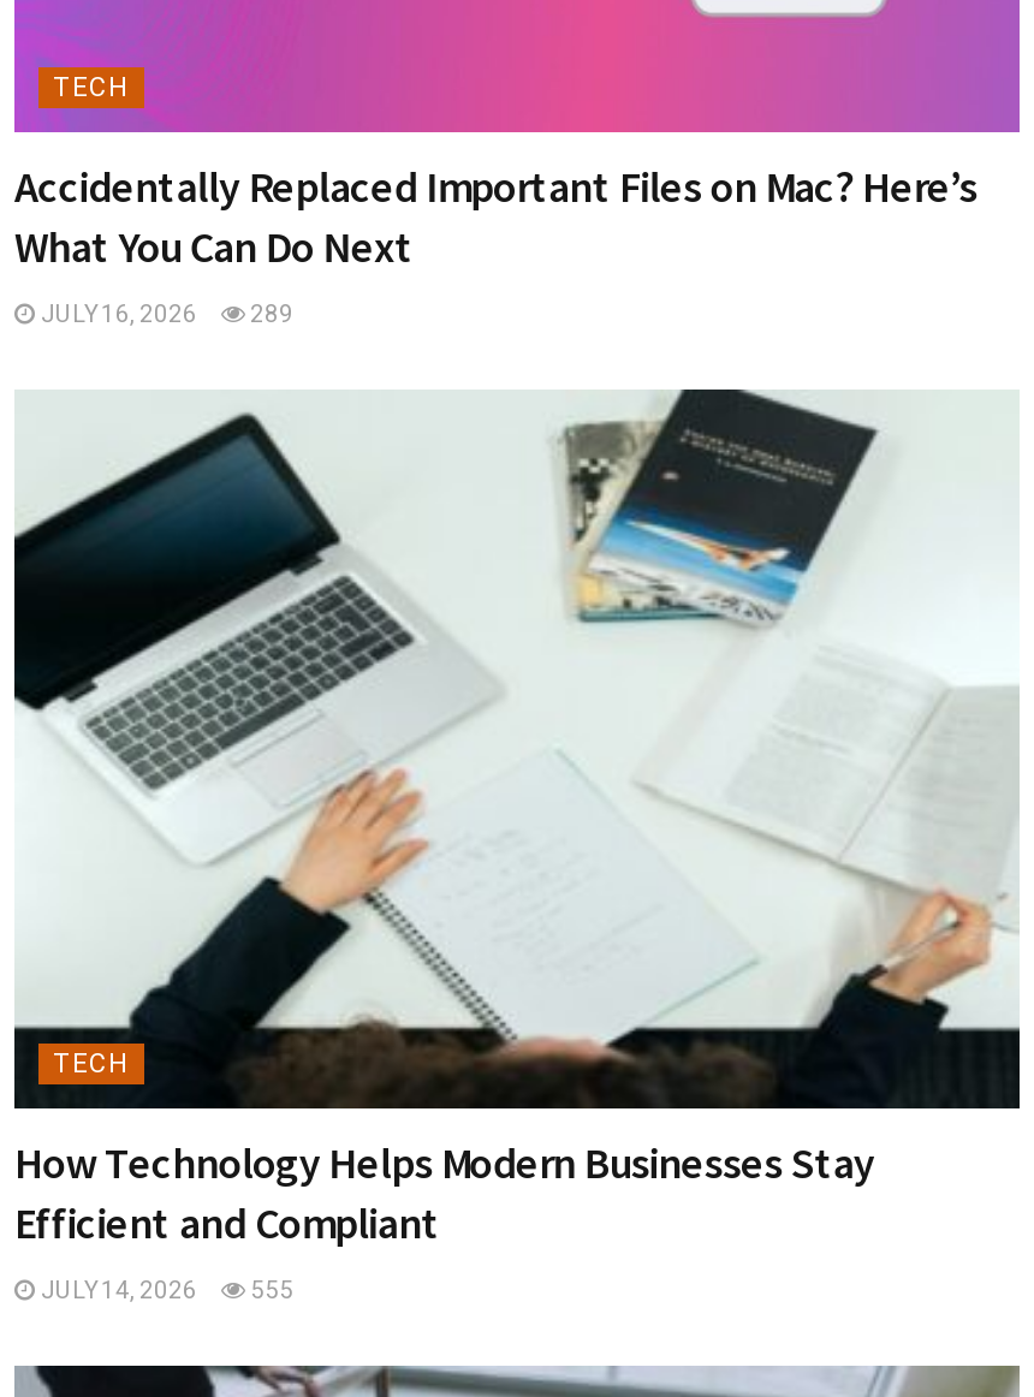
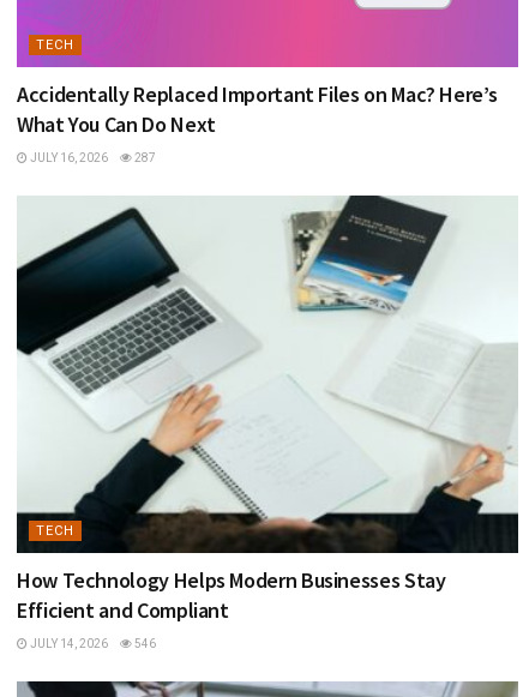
- JULY 16, 2026 289
+ JULY 16, 2026 287

- JULY 14, 2026 555
+ JULY 14, 2026 546
